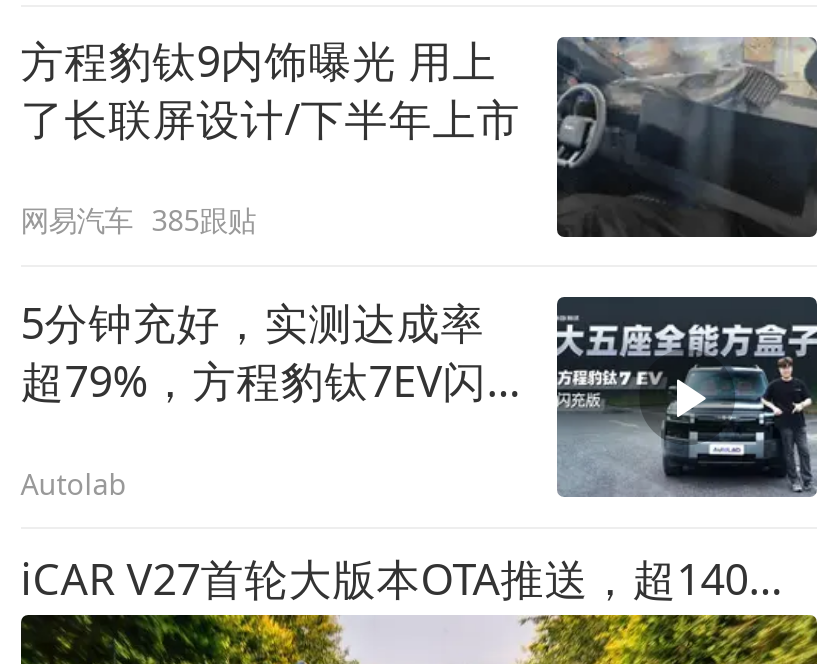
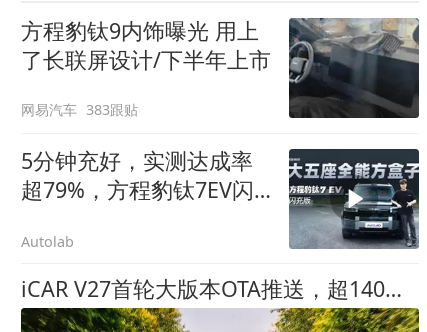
- 网易汽车 385跟贴
+ 网易汽车 383跟贴
